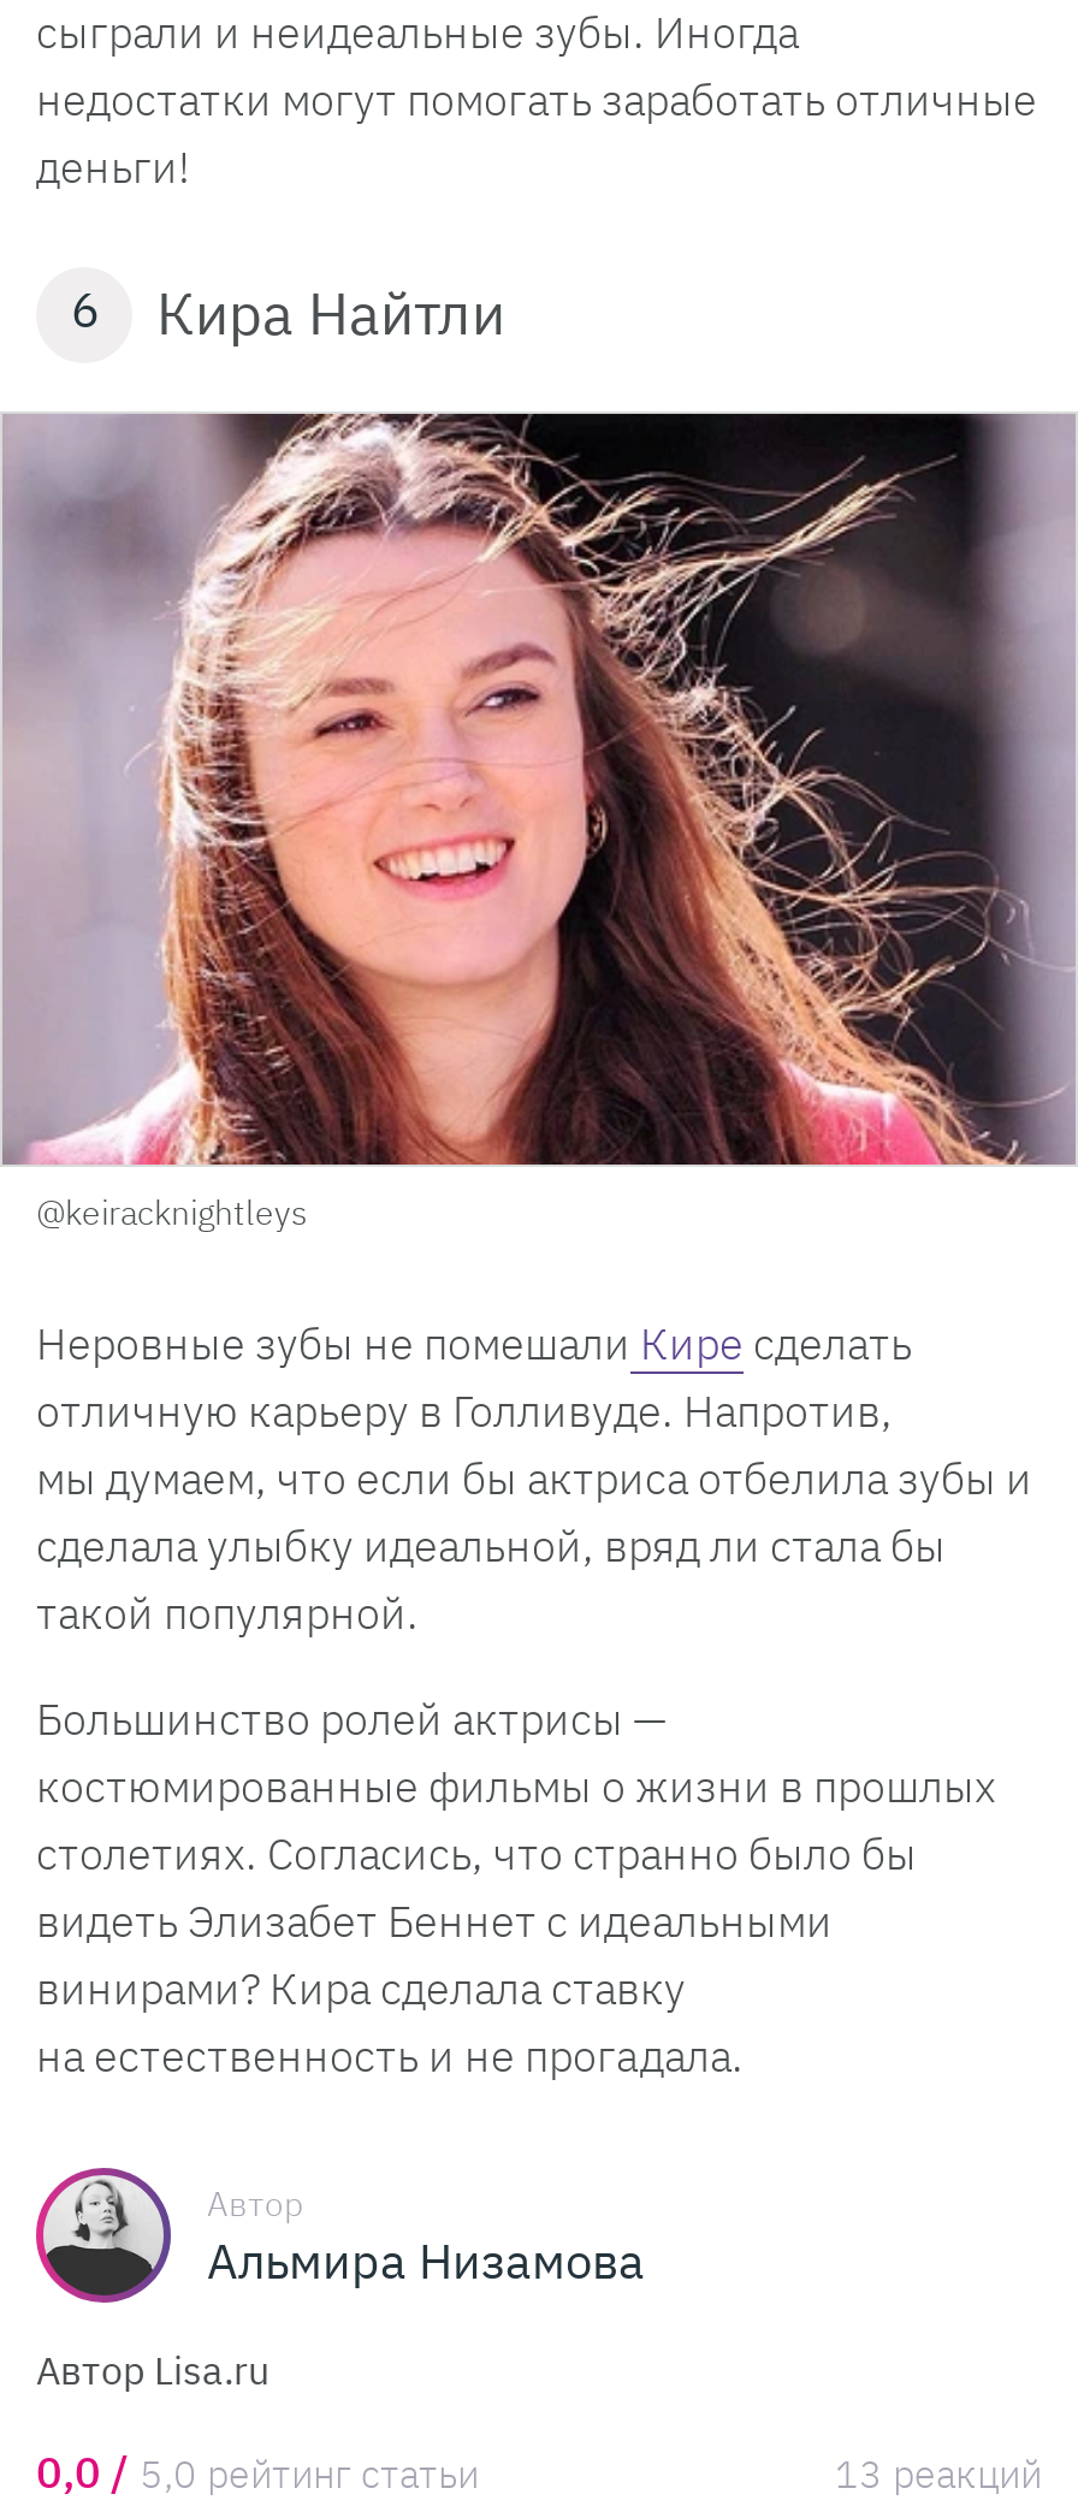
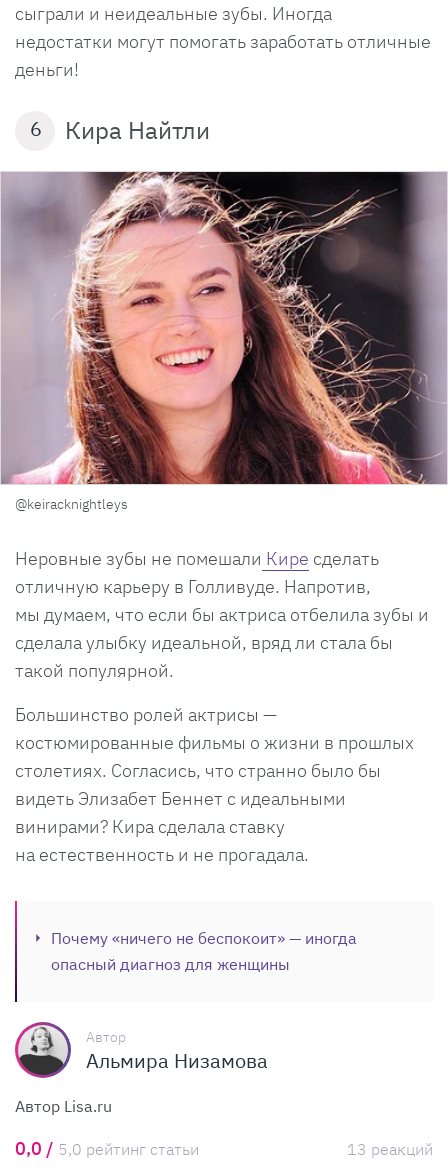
+ Почему «ничего не беспокоит» — иногда
+ опасный диагноз для женщины
